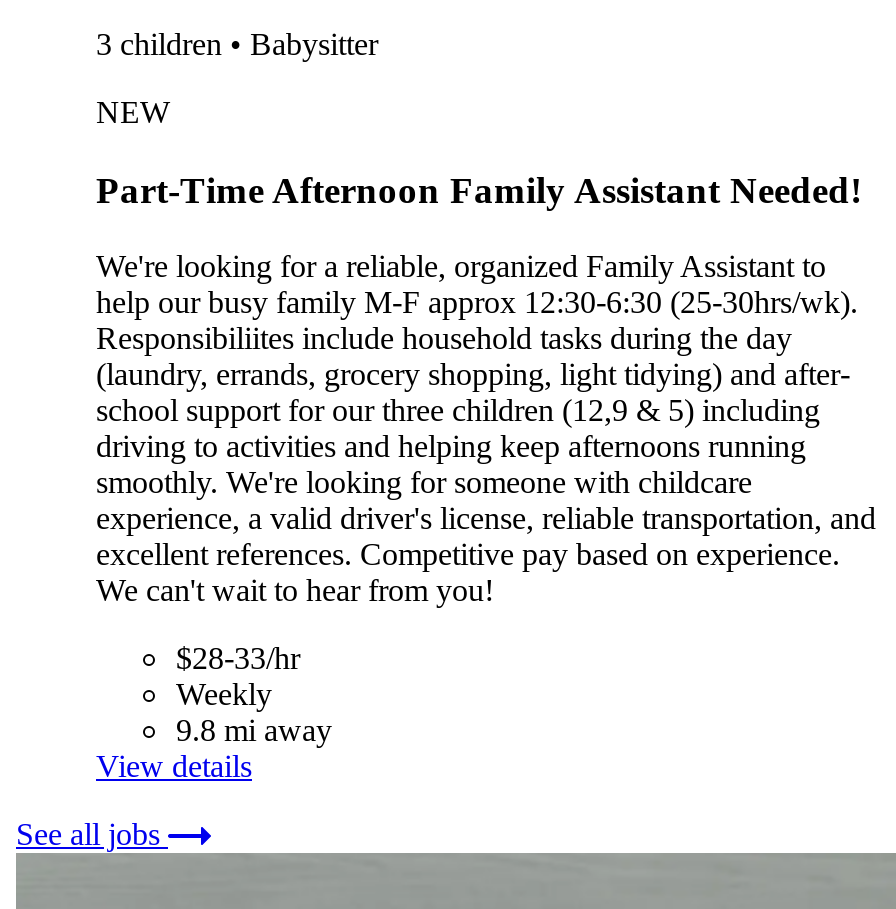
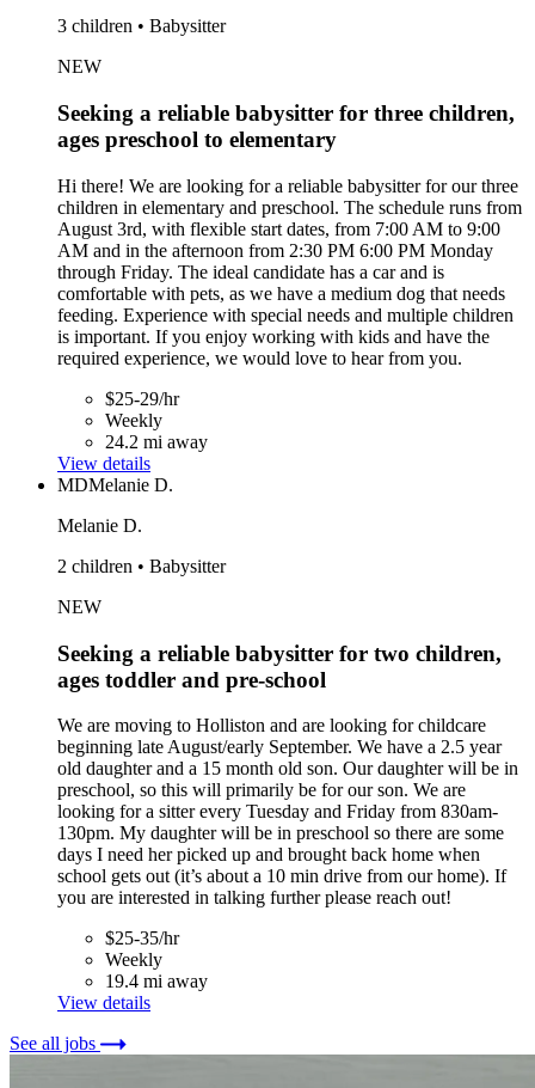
- Part-Time Afternoon Family Assistant Needed!
+ Seeking a reliable babysitter for three children,
+ ages preschool to elementary

- We're looking for a reliable, organized Family Assistant to
- help our busy family M-F approx 12:30-6:30 (25-30hrs/wk).
- Responsibiliites include household tasks during the day
- (laundry, errands, grocery shopping, light tidying) and after-
- school support for our three children (12,9 & 5) including
- driving to activities and helping keep afternoons running
- smoothly. We're looking for someone with childcare
- experience, a valid driver's license, reliable transportation, and
- excellent references. Competitive pay based on experience.
- We can't wait to hear from you!
+ Hi there! We are looking for a reliable babysitter for our three
+ children in elementary and preschool. The schedule runs from
+ August 3rd, with flexible start dates, from 7:00 AM to 9:00
+ AM and in the afternoon from 2:30 PM 6:00 PM Monday
+ through Friday. The ideal candidate has a car and is
+ comfortable with pets, as we have a medium dog that needs
+ feeding. Experience with special needs and multiple children
+ is important. If you enjoy working with kids and have the
+ required experience, we would love to hear from you.

- $28-33/hr
+ $25-29/hr

- 9.8 mi away
+ 24.2 mi away
+ View details
+ MDMelanie D.
+ Melanie D.
+ 2 children • Babysitter
+ NEW
+ Seeking a reliable babysitter for two children,
+ ages toddler and pre-school
+ We are moving to Holliston and are looking for childcare
+ beginning late August/early September. We have a 2.5 year
+ old daughter and a 15 month old son. Our daughter will be in
+ preschool, so this will primarily be for our son. We are
+ looking for a sitter every Tuesday and Friday from 830am-
+ 130pm. My daughter will be in preschool so there are some
+ days I need her picked up and brought back home when
+ school gets out (it’s about a 10 min drive from our home). If
+ you are interested in talking further please reach out!
+ $25-35/hr
+ Weekly
+ 19.4 mi away
